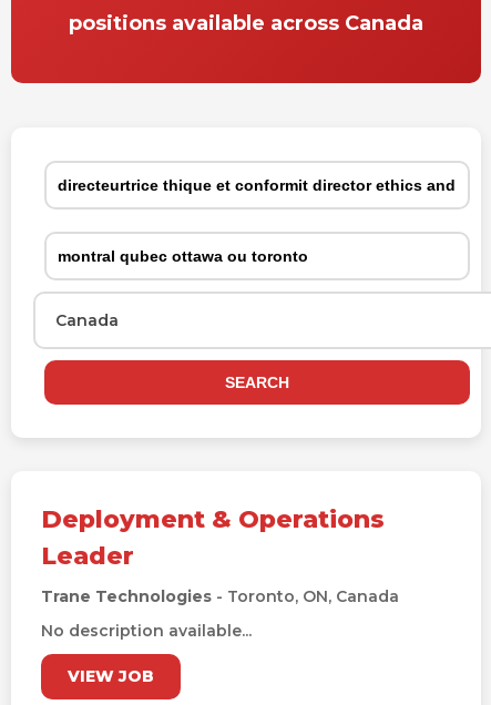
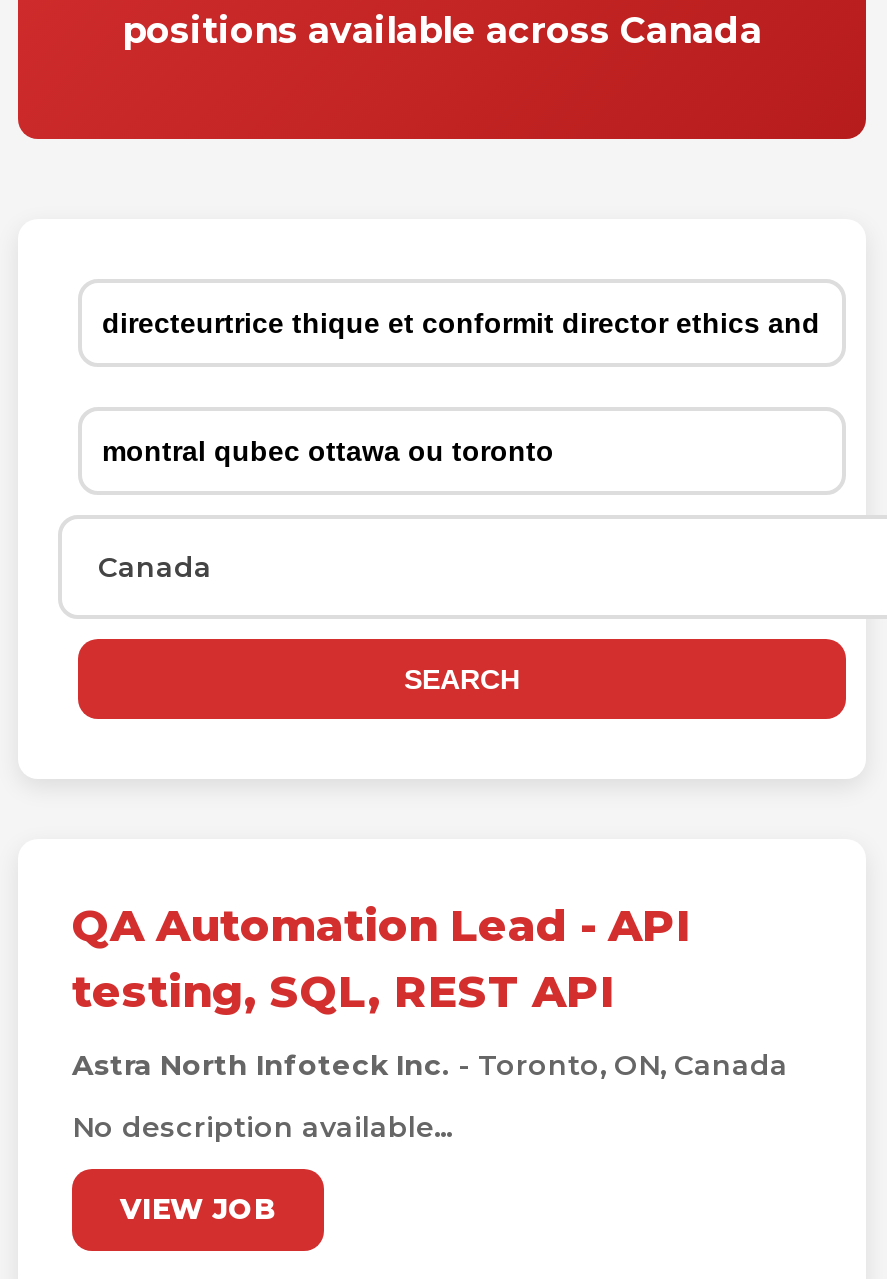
- Deployment & Operations
- Leader
+ QA Automation Lead - API
+ testing, SQL, REST API

- Trane Technologies - Toronto, ON, Canada
+ Astra North Infoteck Inc. - Toronto, ON, Canada
